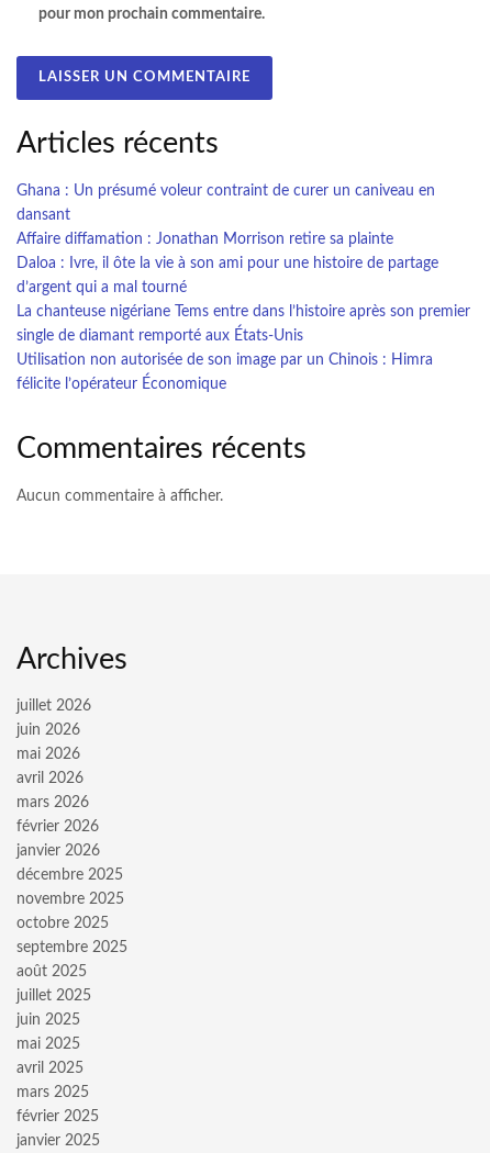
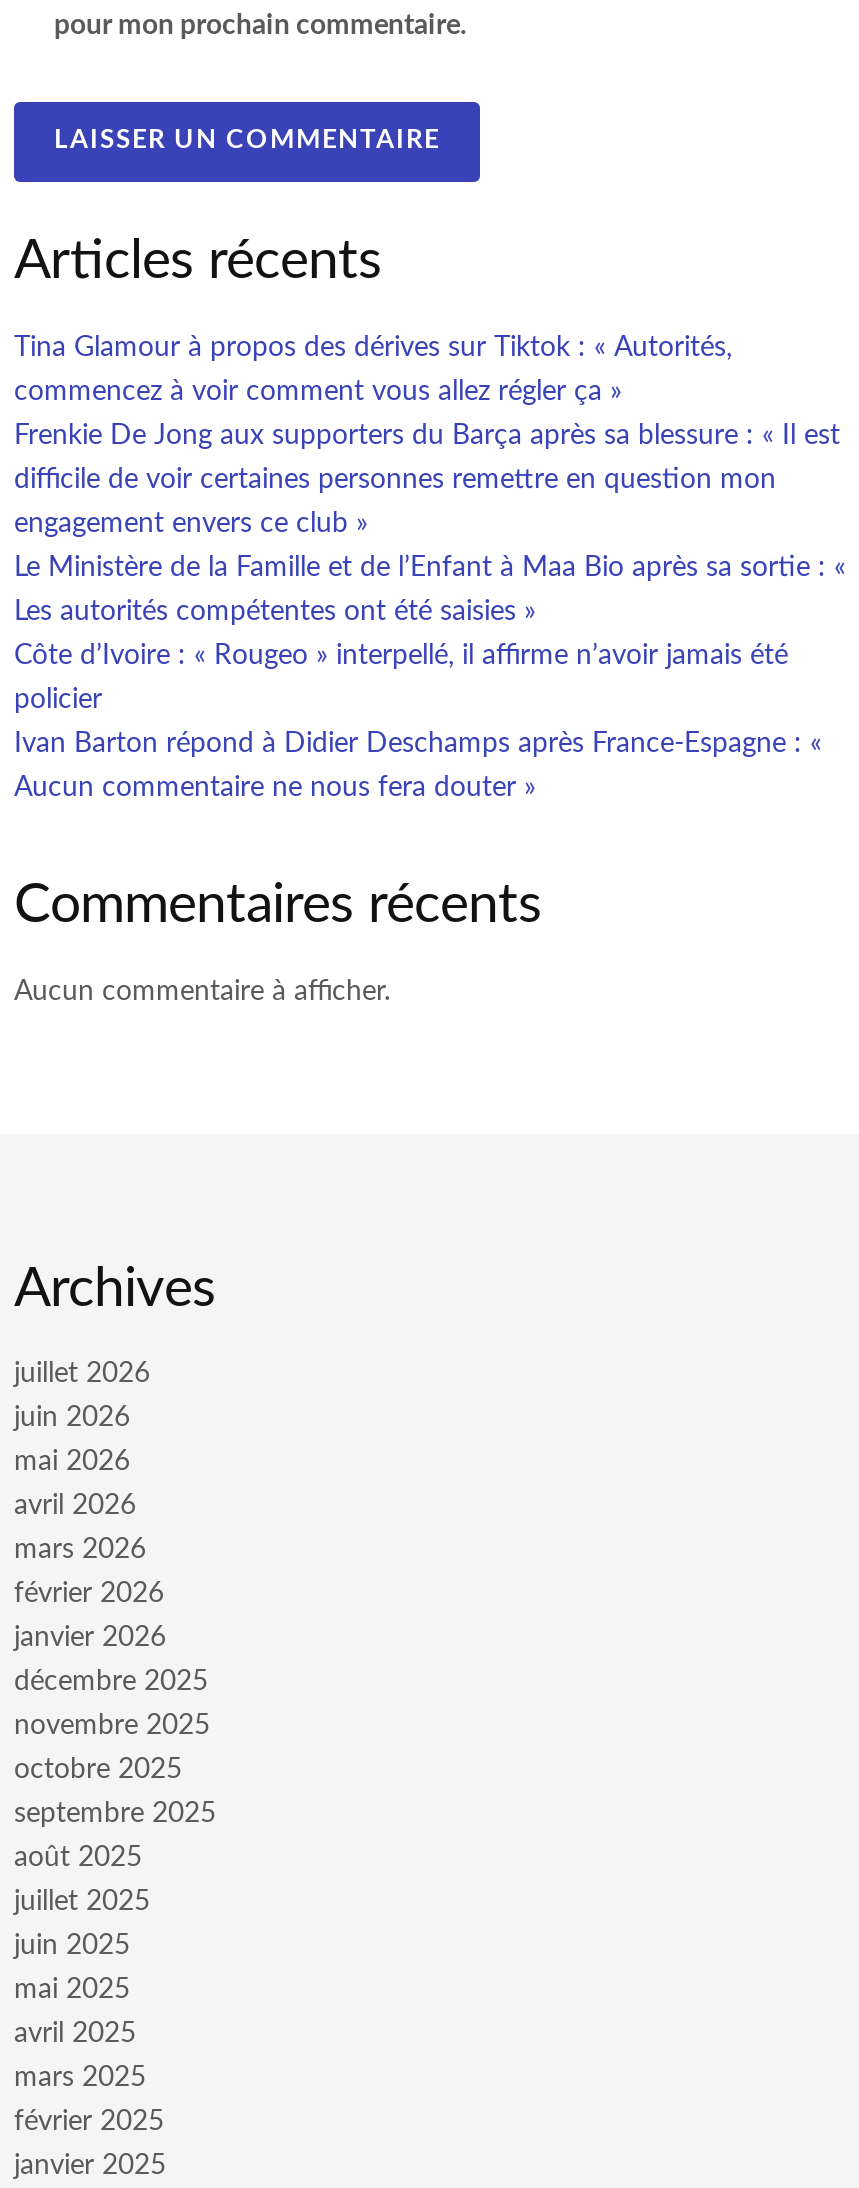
- Ghana : Un présumé voleur contraint de curer un caniveau en
- dansant
- Affaire diffamation : Jonathan Morrison retire sa plainte
- Daloa : Ivre, il ôte la vie à son ami pour une histoire de partage
- d’argent qui a mal tourné
- La chanteuse nigériane Tems entre dans l’histoire après son premier
- single de diamant remporté aux États-Unis
- Utilisation non autorisée de son image par un Chinois : Himra
- félicite l’opérateur Économique
+ Tina Glamour à propos des dérives sur Tiktok : « Autorités,
+ commencez à voir comment vous allez régler ça »
+ Frenkie De Jong aux supporters du Barça après sa blessure : « Il est
+ difficile de voir certaines personnes remettre en question mon
+ engagement envers ce club »
+ Le Ministère de la Famille et de l’Enfant à Maa Bio après sa sortie : «
+ Les autorités compétentes ont été saisies »
+ Côte d’Ivoire : « Rougeo » interpellé, il affirme n’avoir jamais été
+ policier
+ Ivan Barton répond à Didier Deschamps après France-Espagne : «
+ Aucun commentaire ne nous fera douter »
